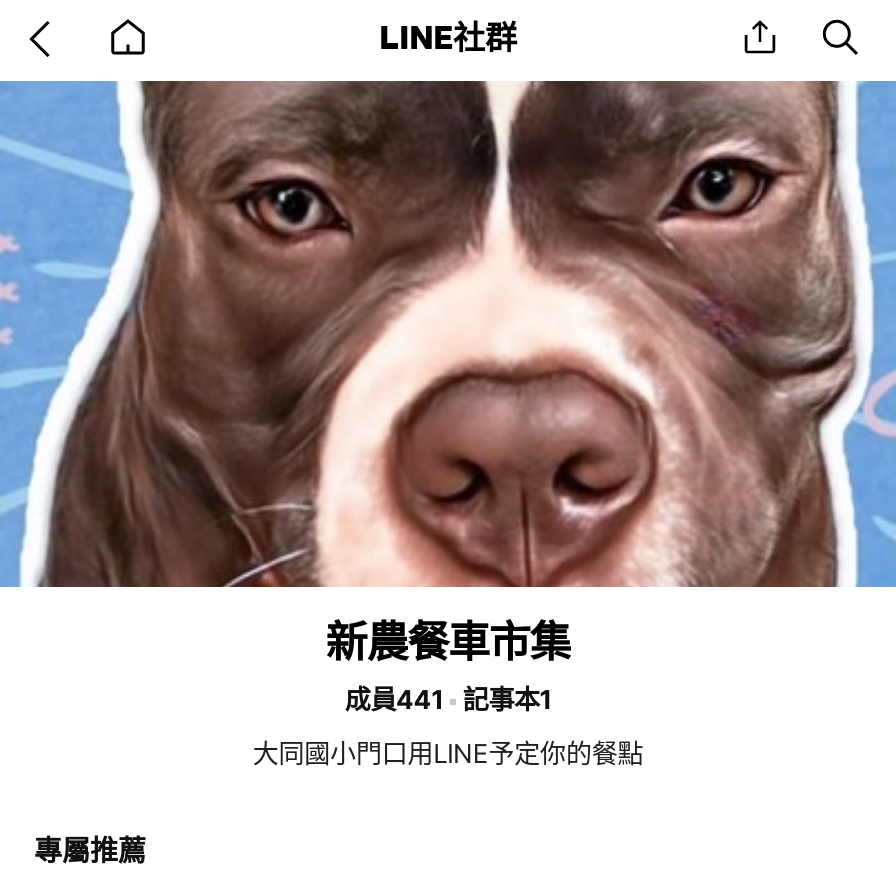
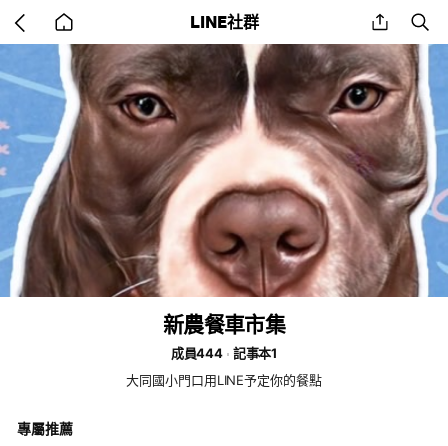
- 成員441 記事本1
+ 成員444 記事本1
